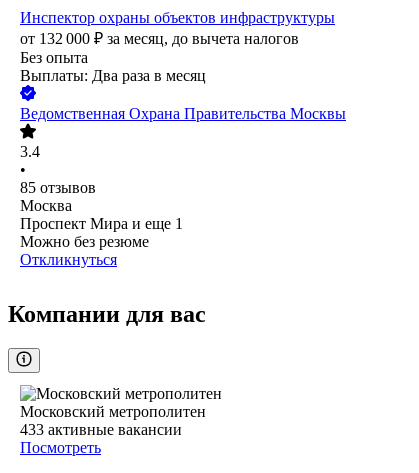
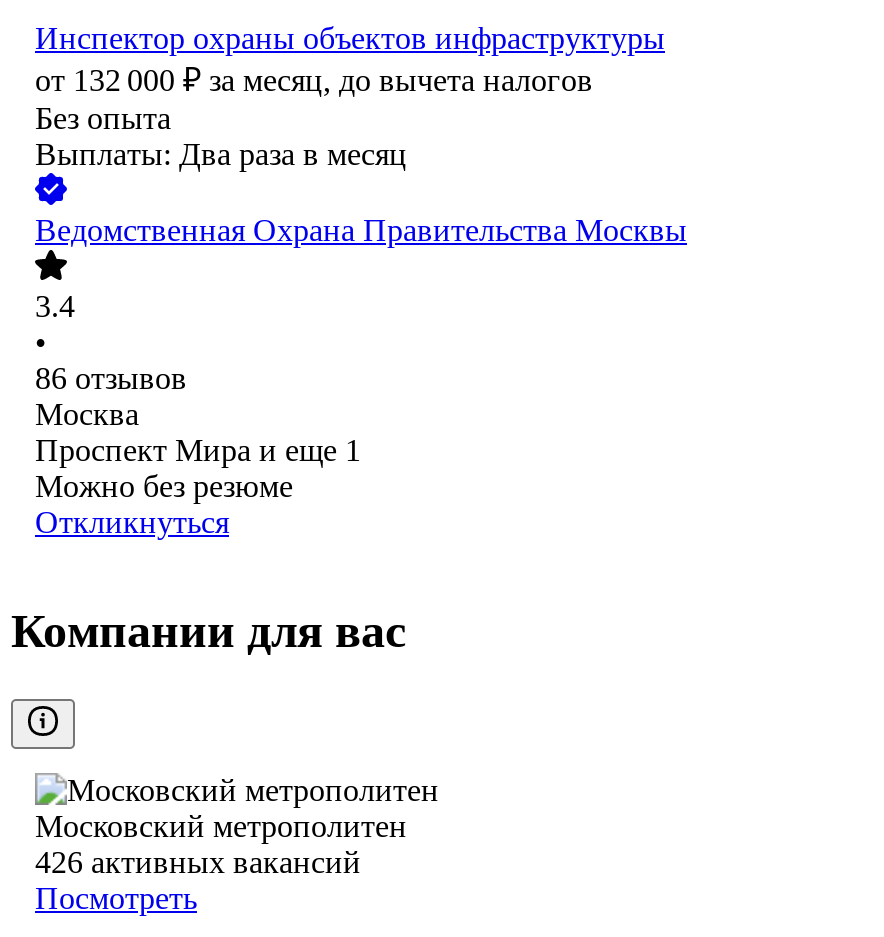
- 85 отзывов
+ 86 отзывов

- 433 активные вакансии
+ 426 активных вакансий
